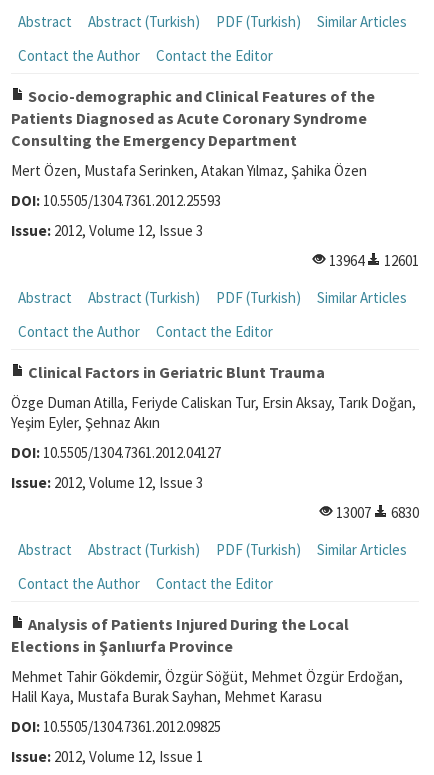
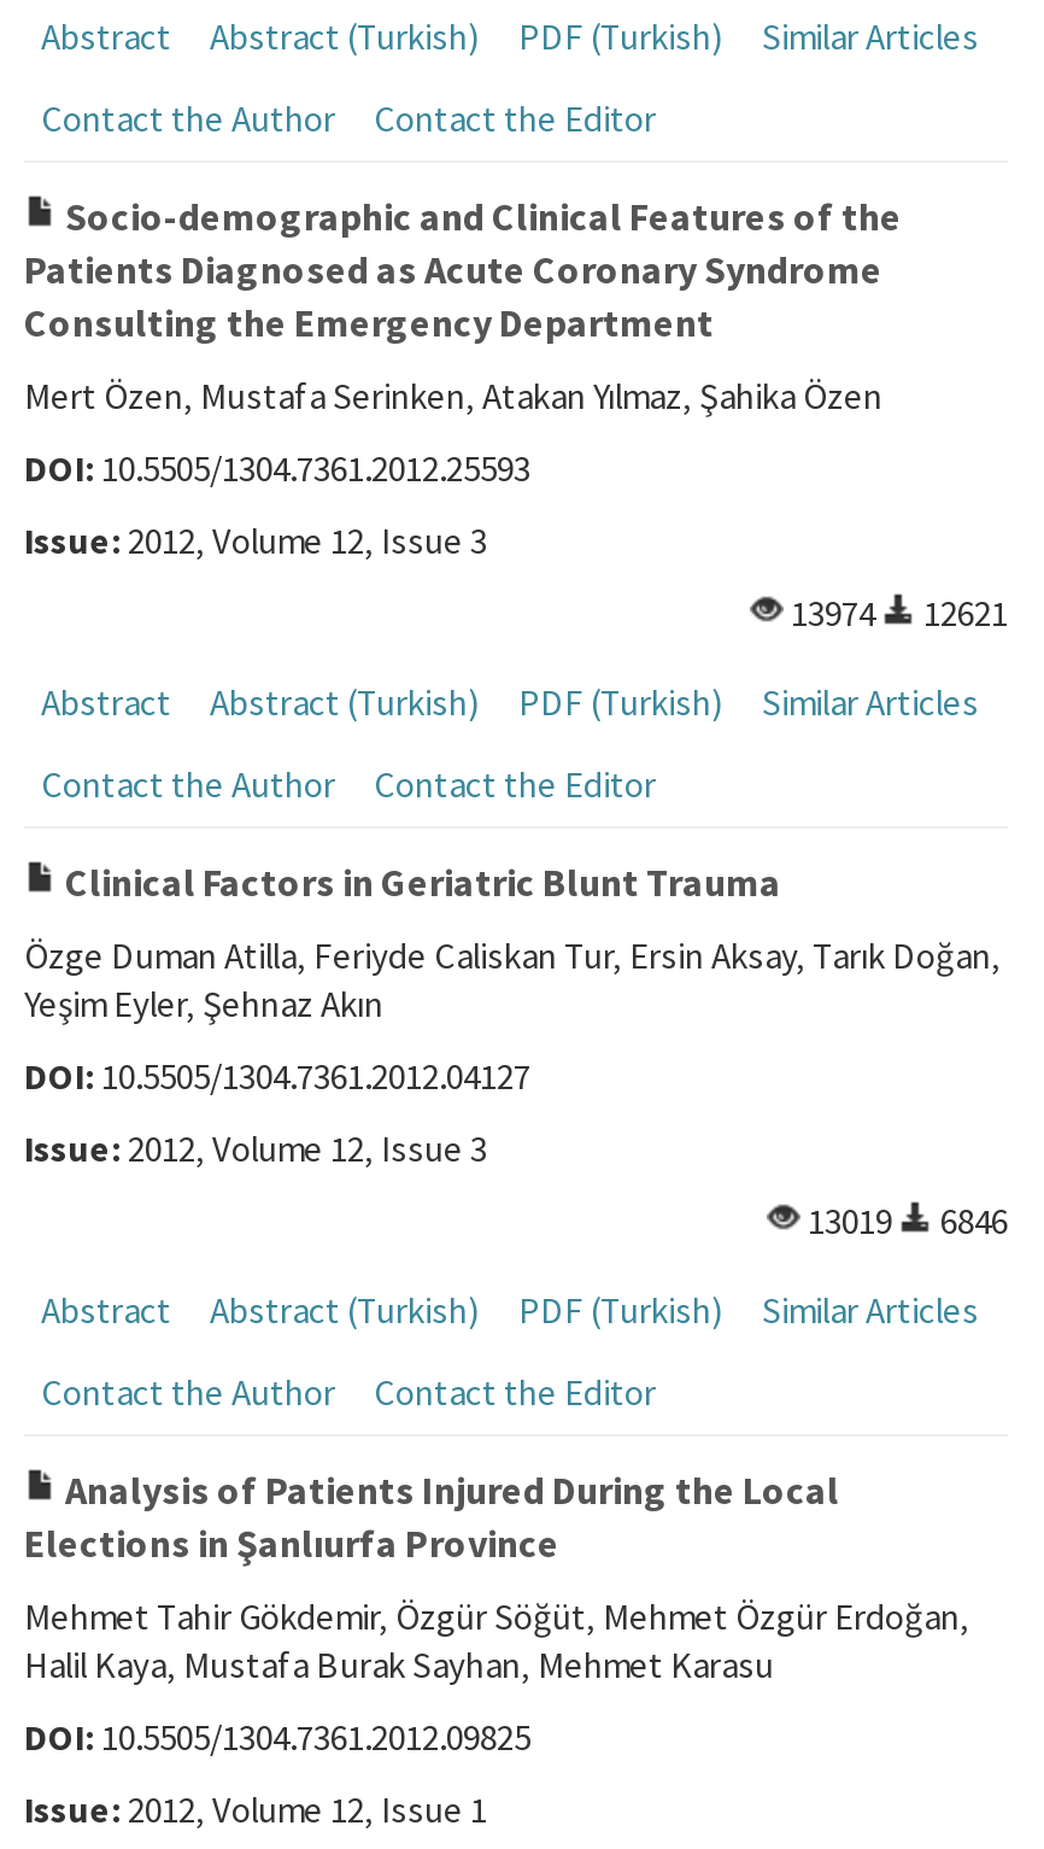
- 13964
+ 13974

- 12601
+ 12621

- 13007
+ 13019

- 6830
+ 6846
